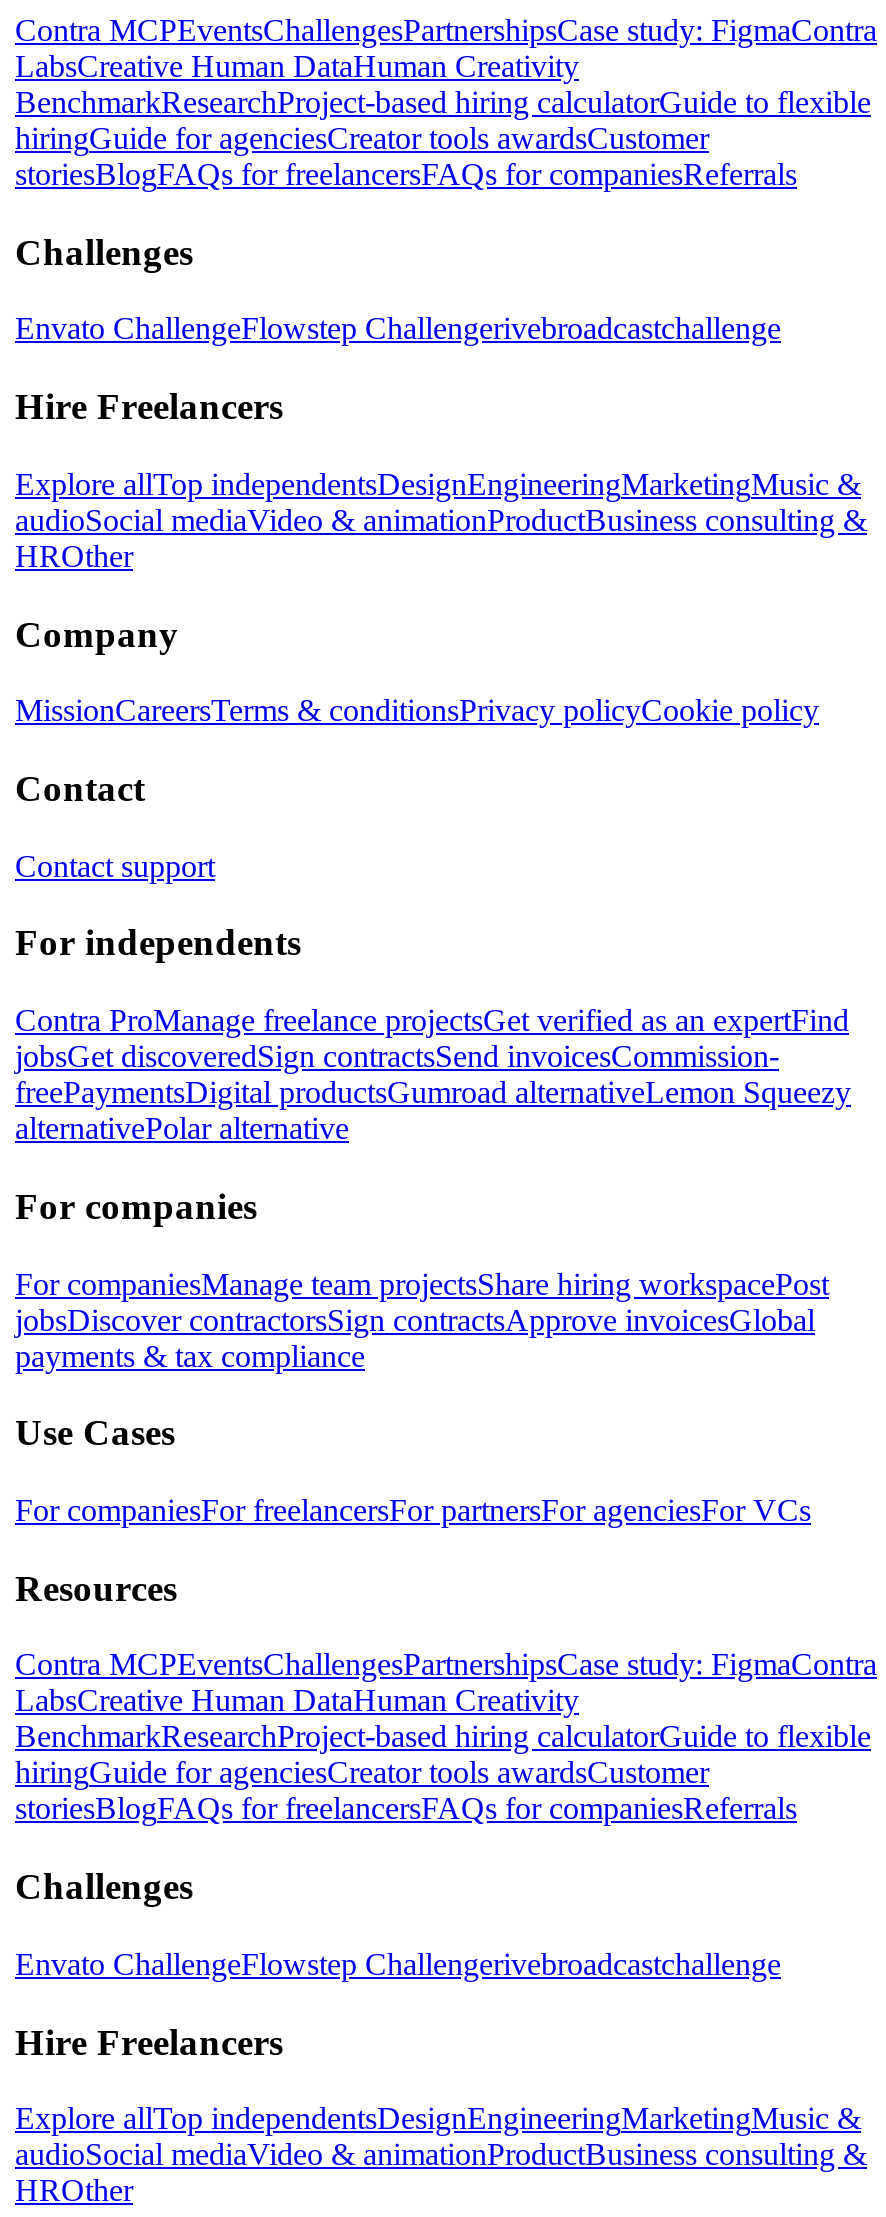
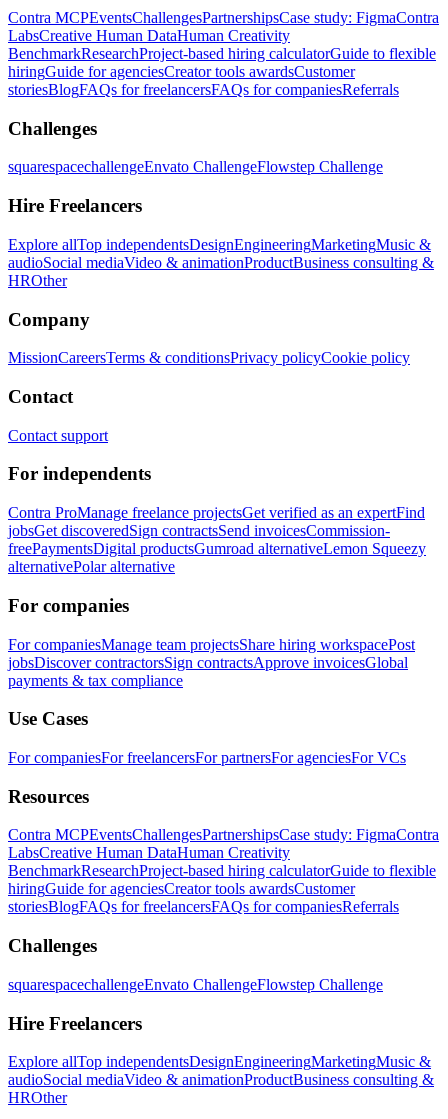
- Envato ChallengeFlowstep Challengerivebroadcastchallenge
+ squarespacechallengeEnvato ChallengeFlowstep Challenge

- Envato ChallengeFlowstep Challengerivebroadcastchallenge
+ squarespacechallengeEnvato ChallengeFlowstep Challenge
